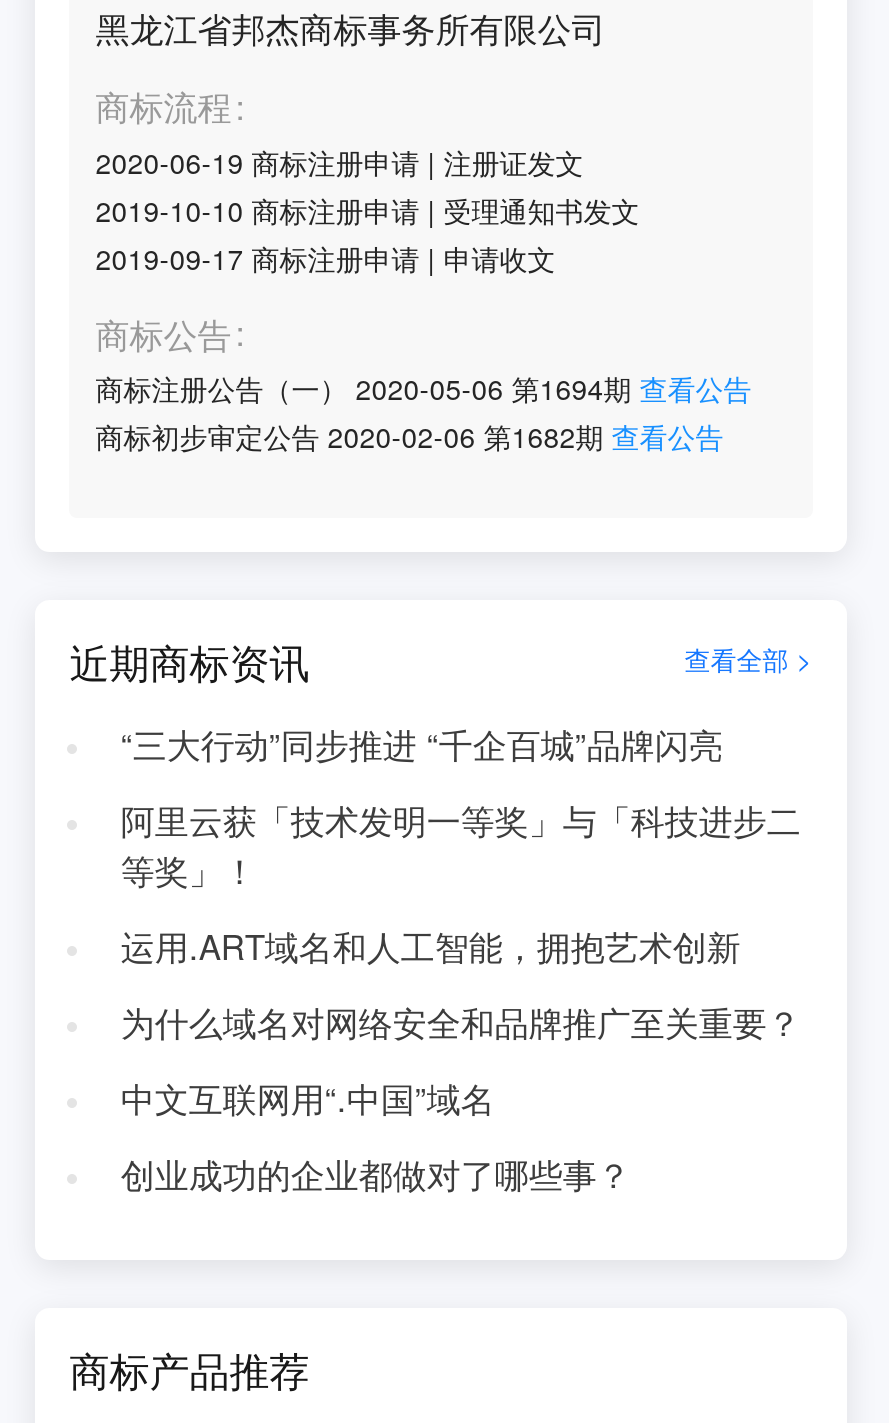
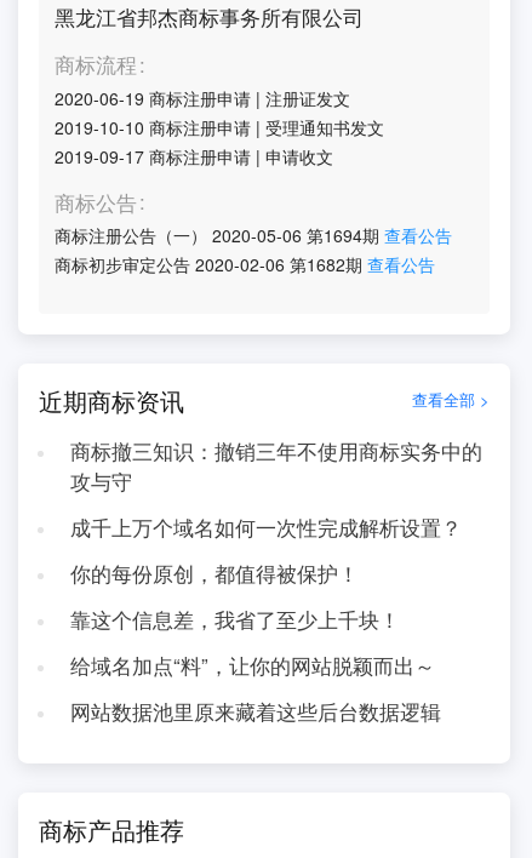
- “三大行动”同步推进 “千企百城”品牌闪亮
+ 商标撤三知识：撤销三年不使用商标实务中的
+ 攻与守

- 阿里云获「技术发明一等奖」与「科技进步二
- 等奖」！
+ 成千上万个域名如何一次性完成解析设置？

- 运用.ART域名和人工智能，拥抱艺术创新
+ 你的每份原创，都值得被保护！

- 为什么域名对网络安全和品牌推广至关重要？
+ 靠这个信息差，我省了至少上千块！

- 中文互联网用“.中国”域名
+ 给域名加点“料”，让你的网站脱颖而出～

- 创业成功的企业都做对了哪些事？
+ 网站数据池里原来藏着这些后台数据逻辑
